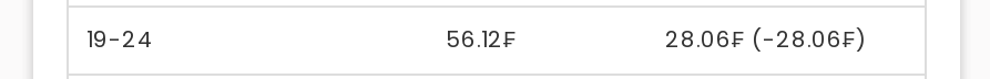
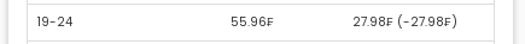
- 56.12₣
+ 55.96₣

- 28.06₣ (-28.06₣)
+ 27.98₣ (-27.98₣)
